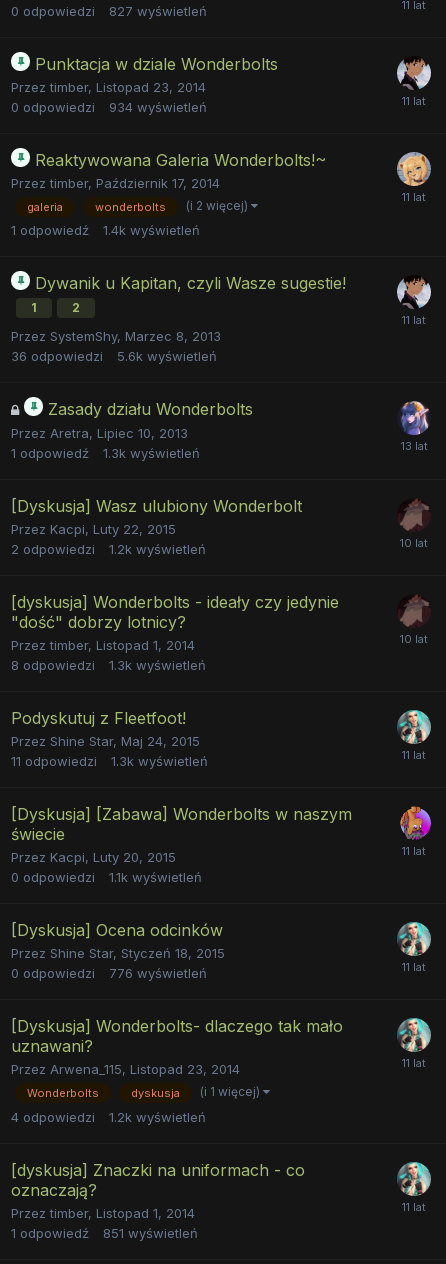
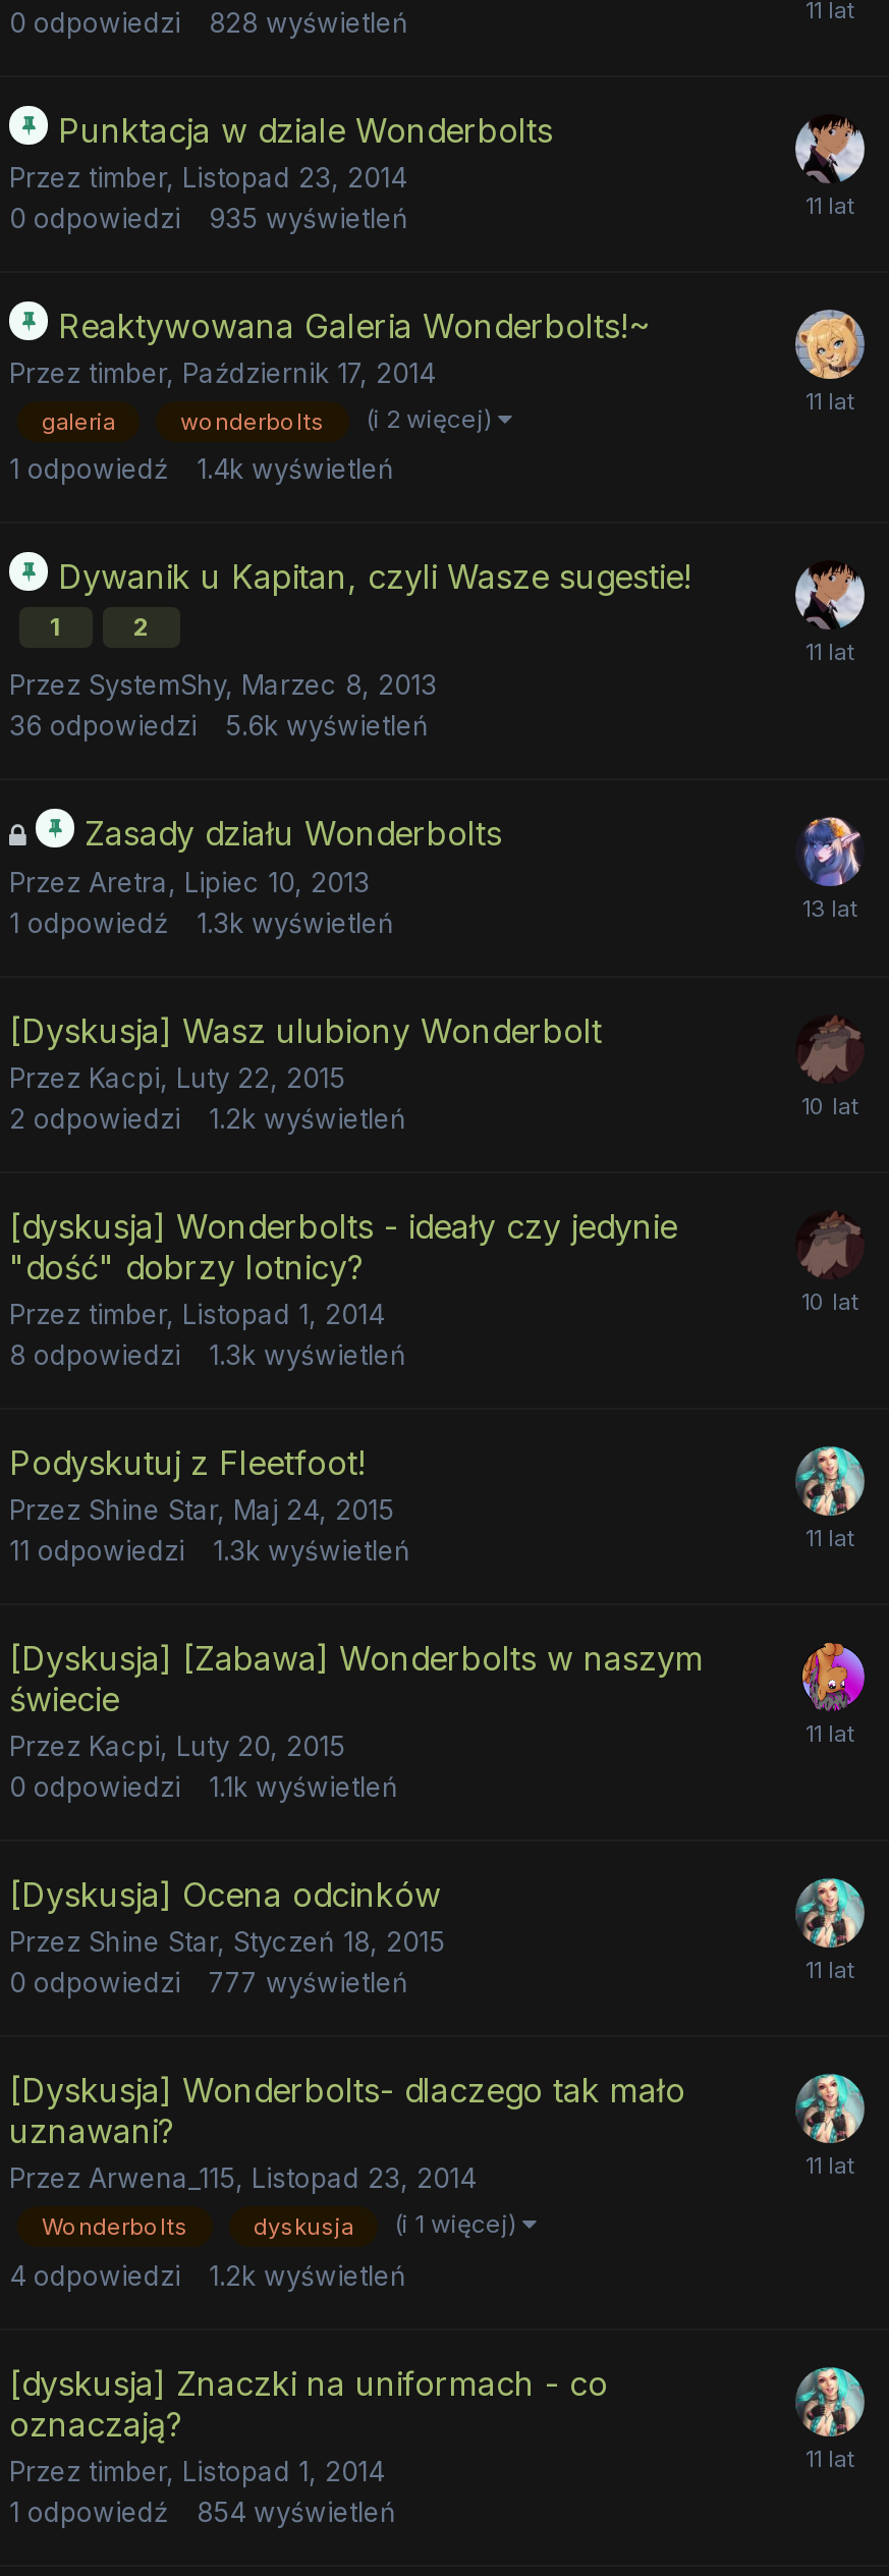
- 0 odpowiedzi 827 wyświetleń
+ 0 odpowiedzi 828 wyświetleń

- 0 odpowiedzi 934 wyświetleń
+ 0 odpowiedzi 935 wyświetleń

- 0 odpowiedzi 776 wyświetleń
+ 0 odpowiedzi 777 wyświetleń

- 1 odpowiedź 851 wyświetleń
+ 1 odpowiedź 854 wyświetleń
